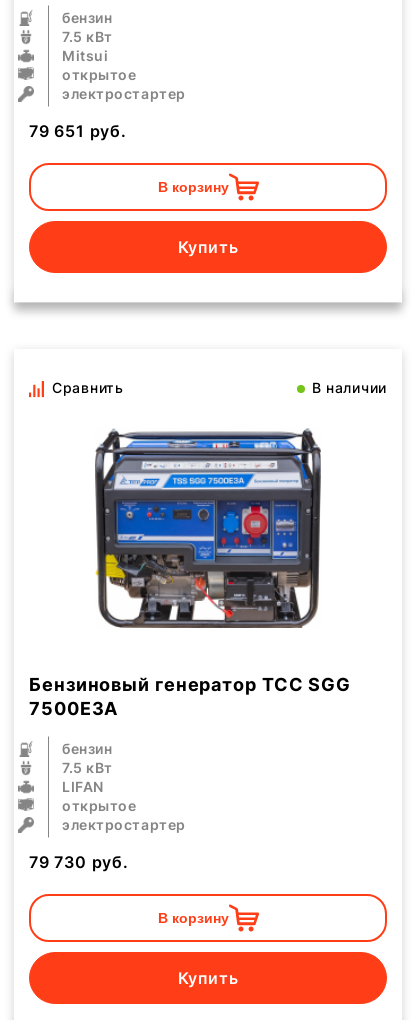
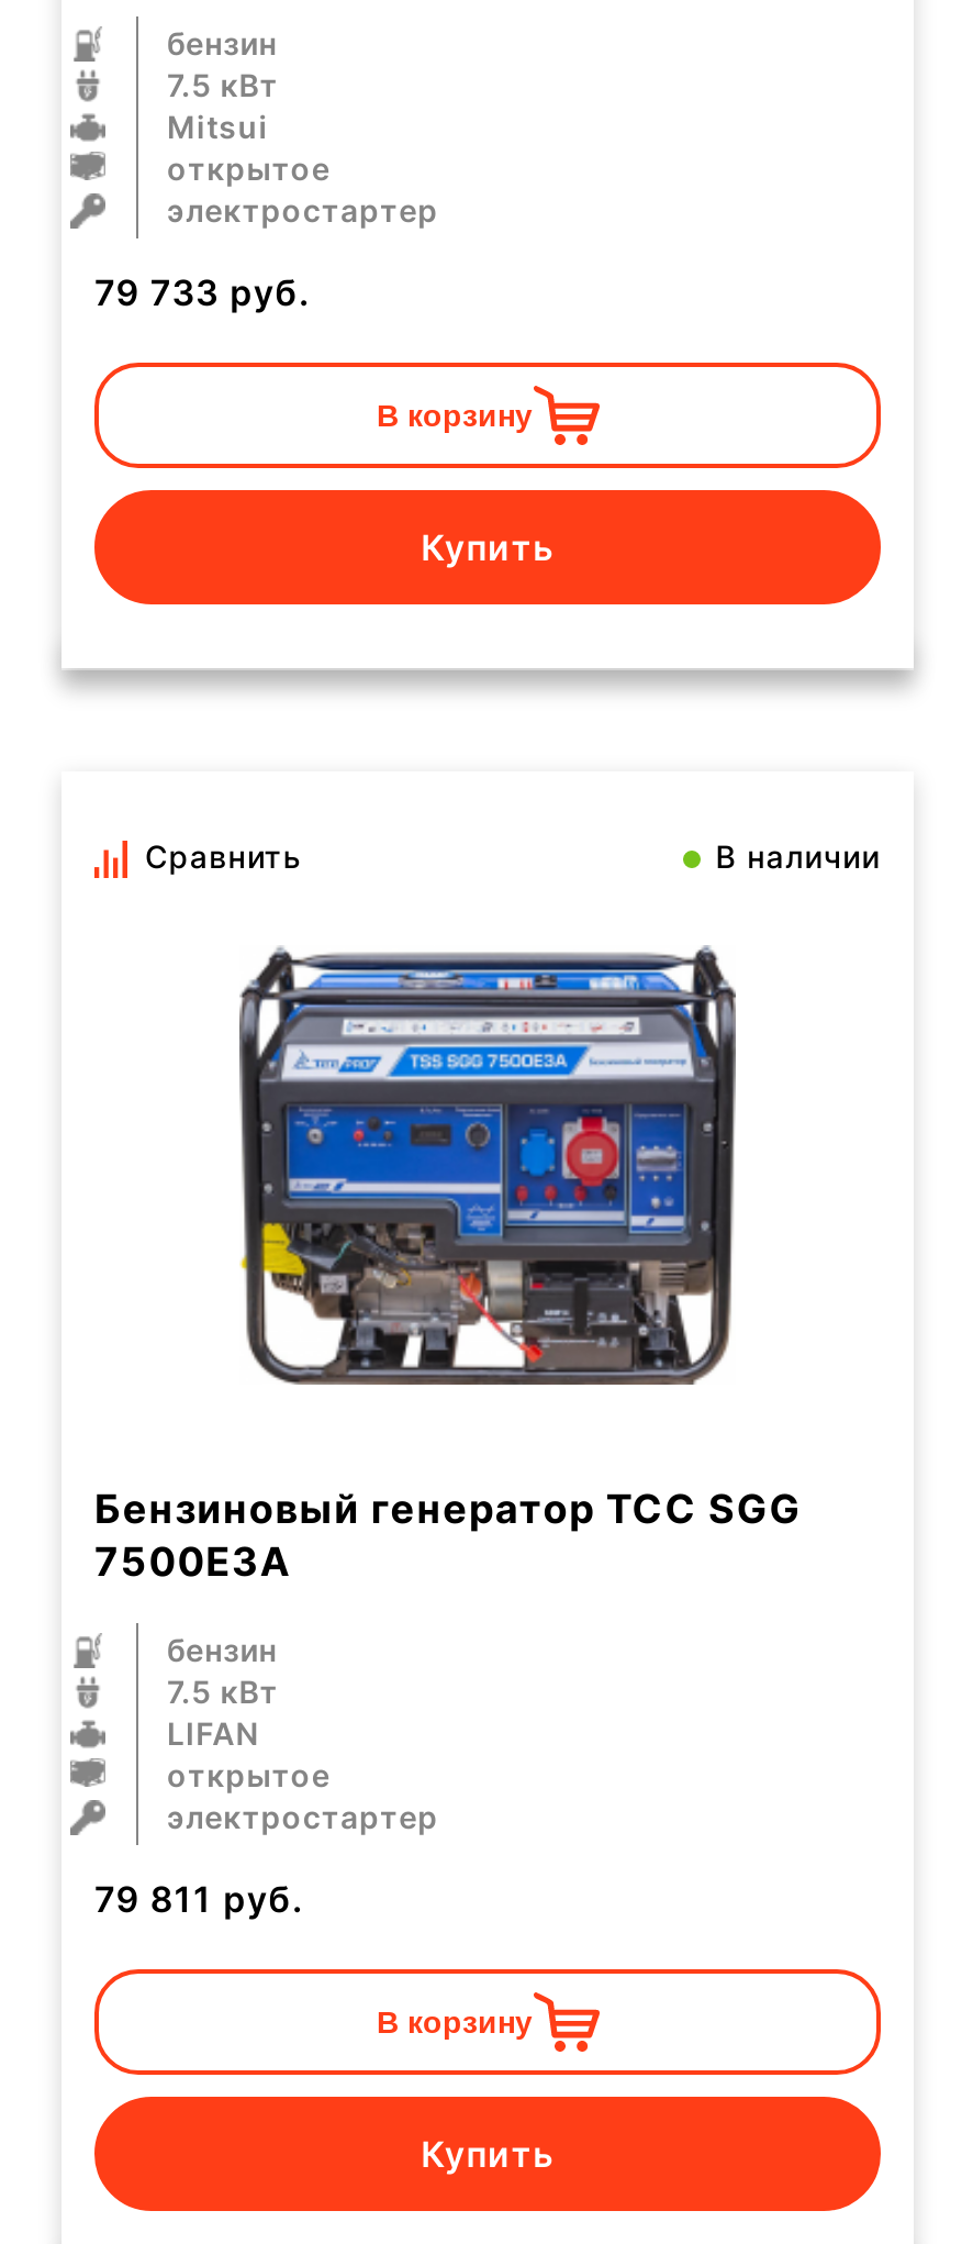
- 79 651 руб.
+ 79 733 руб.

- 79 730 руб.
+ 79 811 руб.
